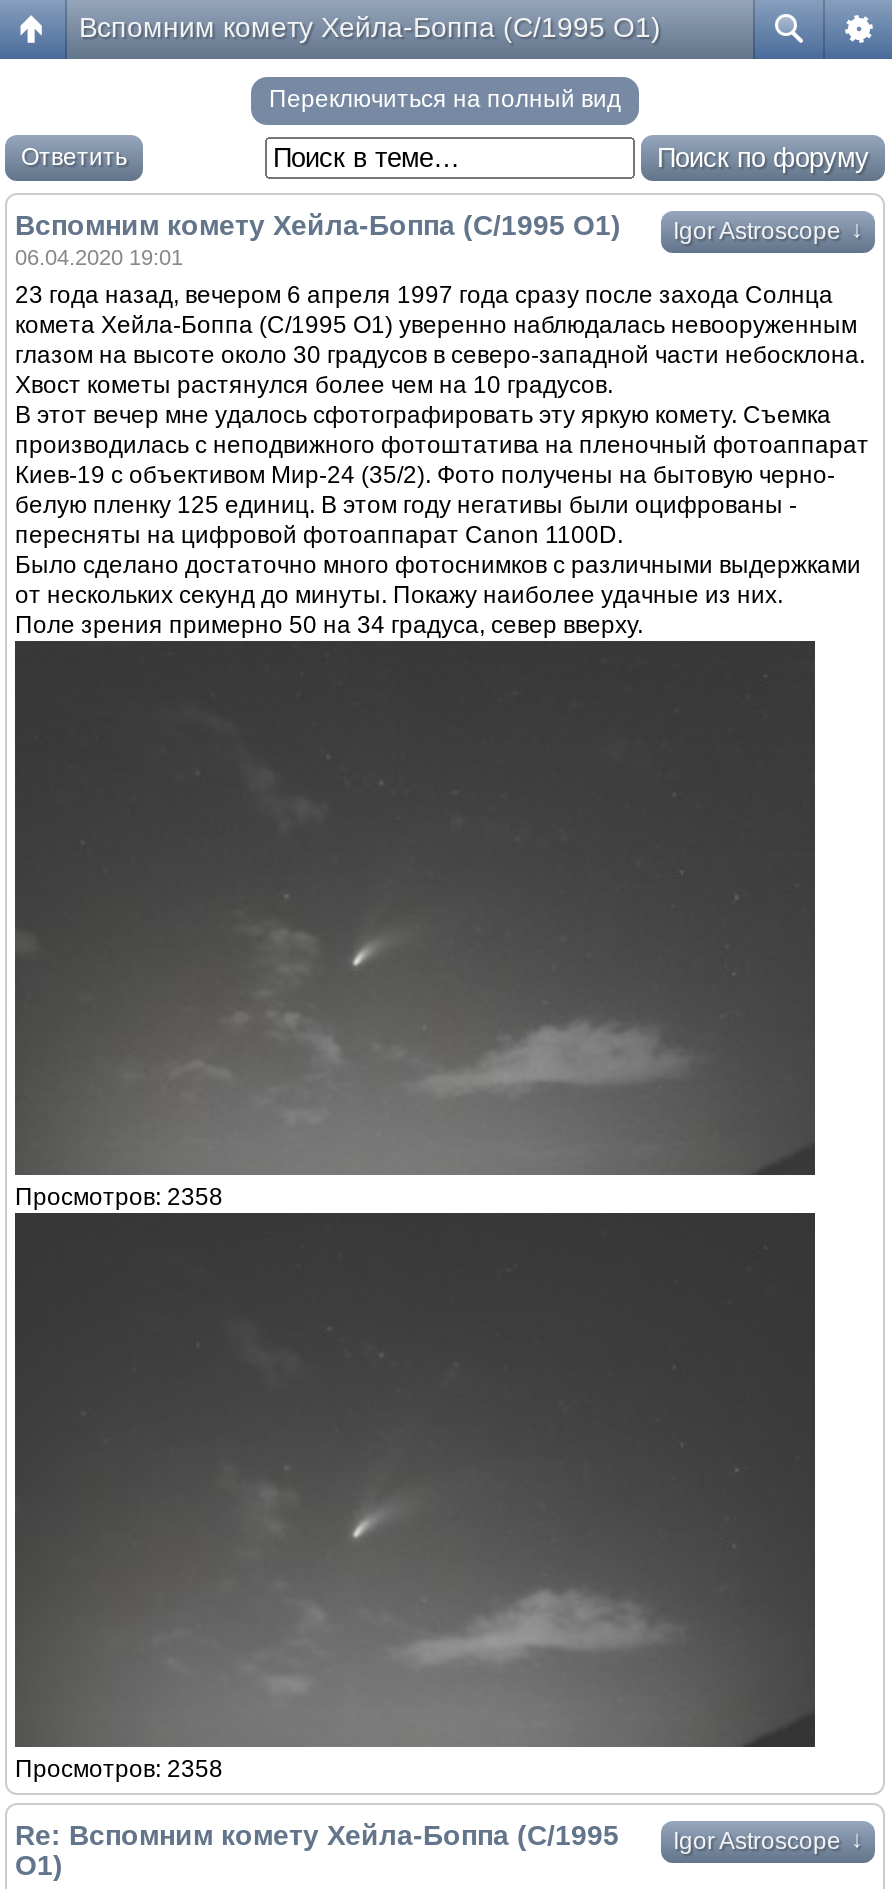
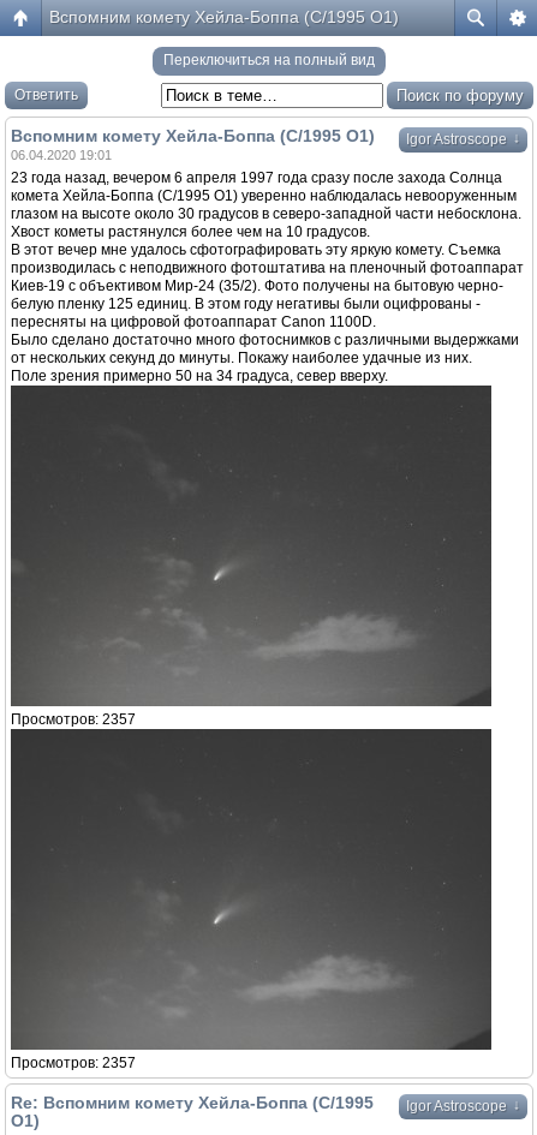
- Просмотров: 2358
+ Просмотров: 2357

- Просмотров: 2358
+ Просмотров: 2357
